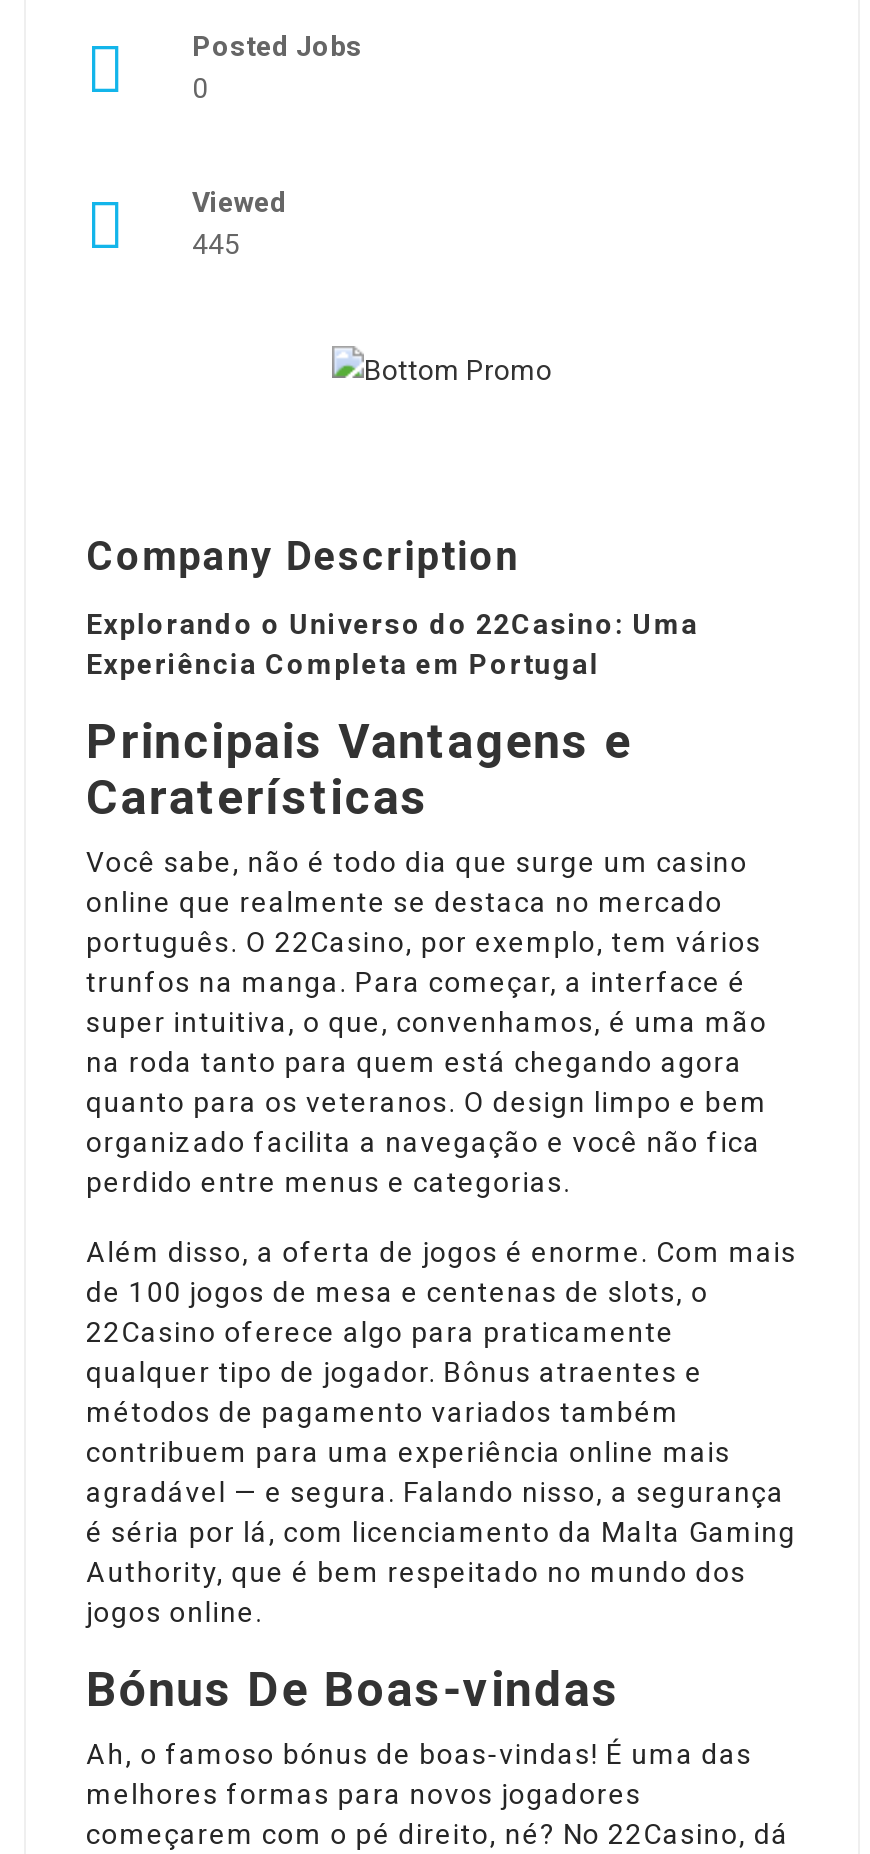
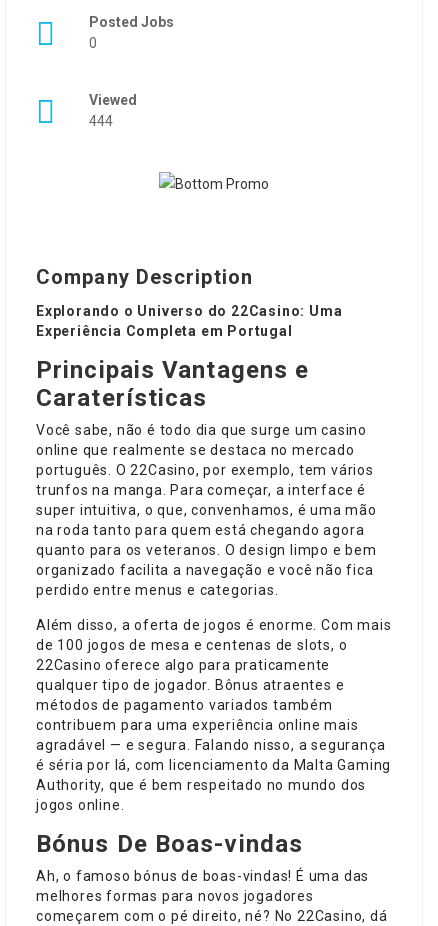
- 445
+ 444
